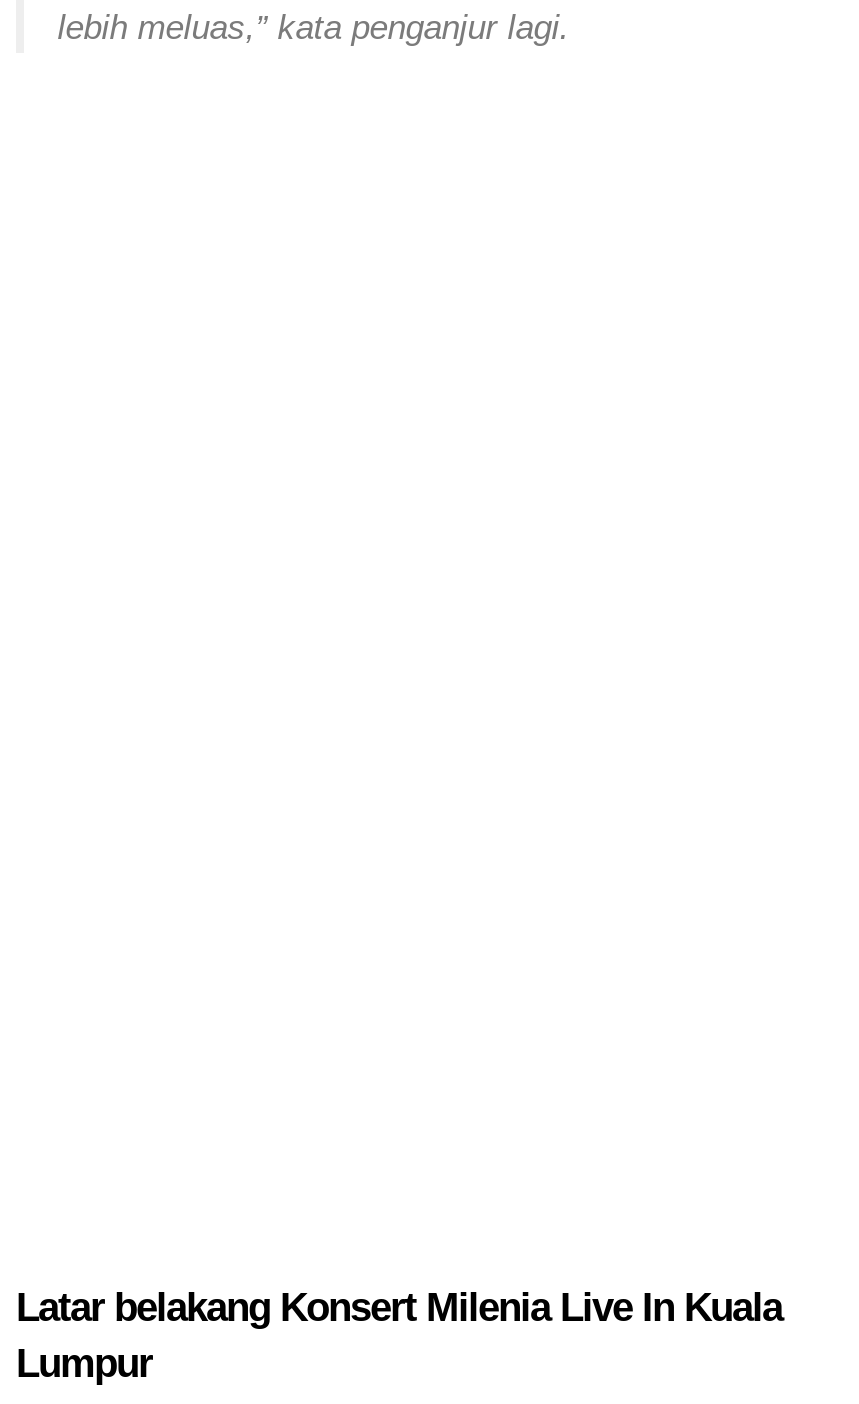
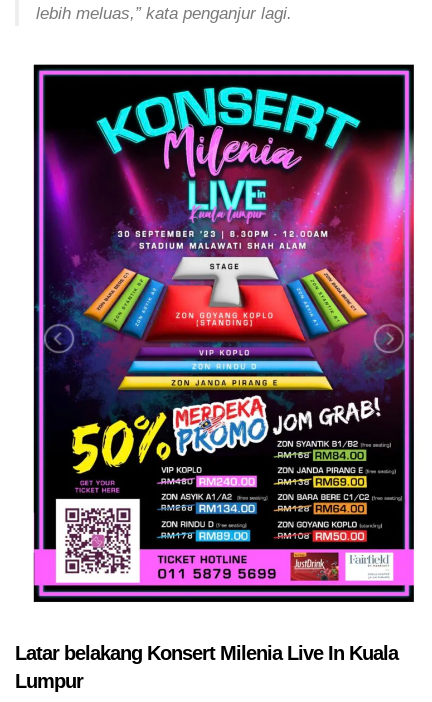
+ [image]
